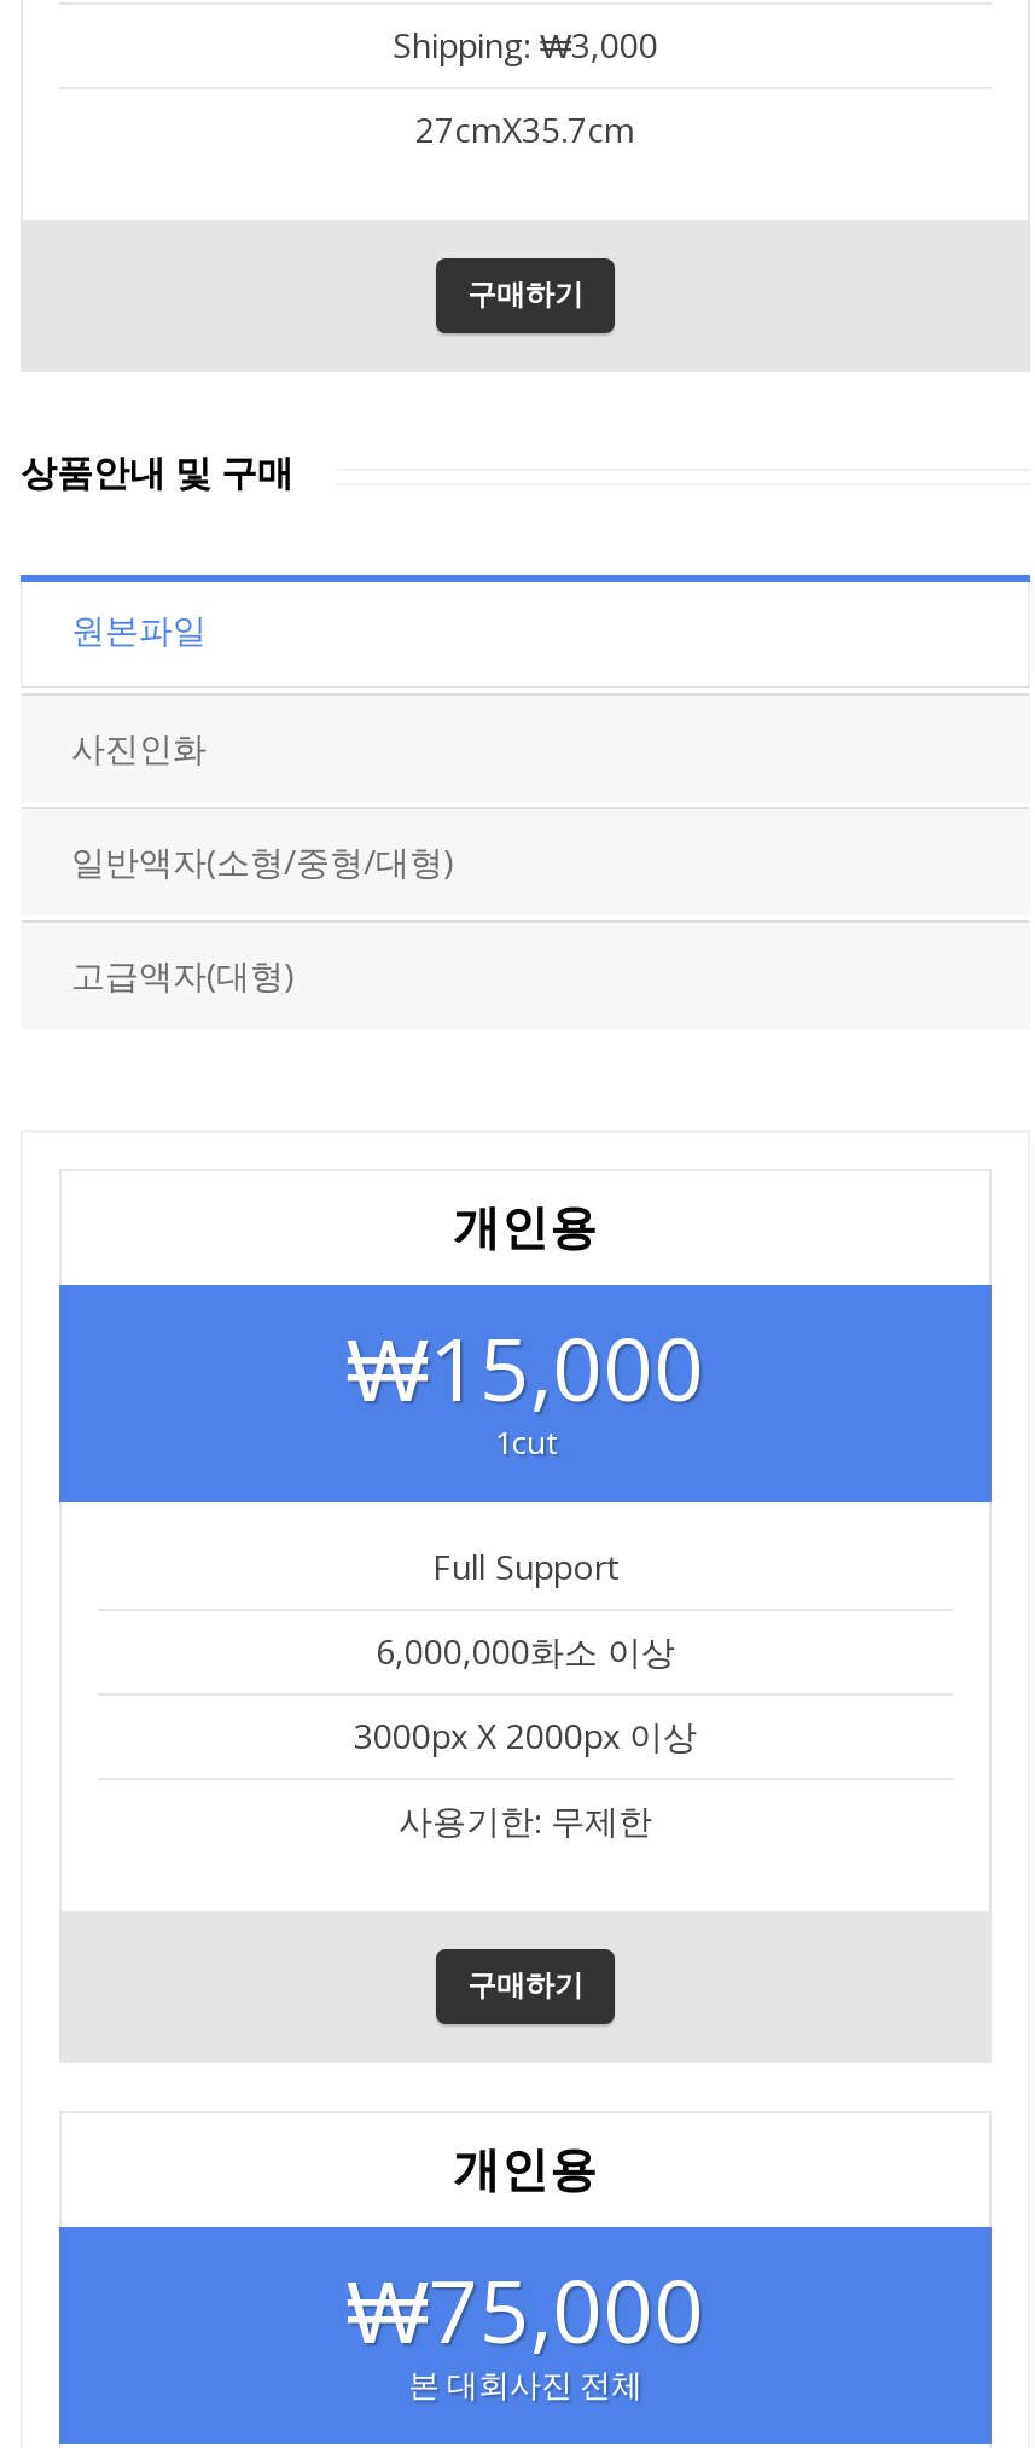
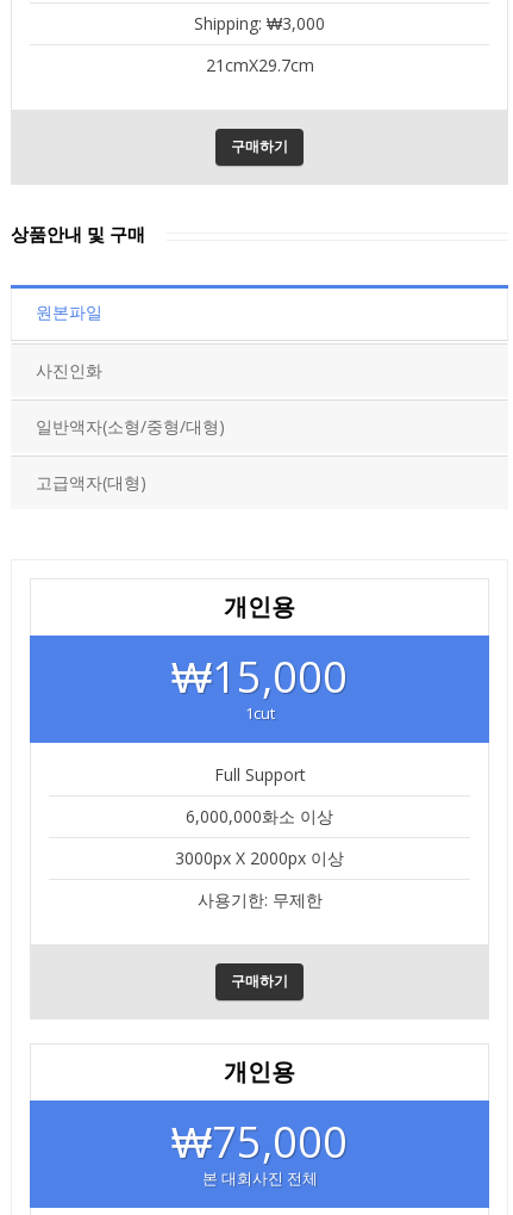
- 27cmX35.7cm
+ 21cmX29.7cm
